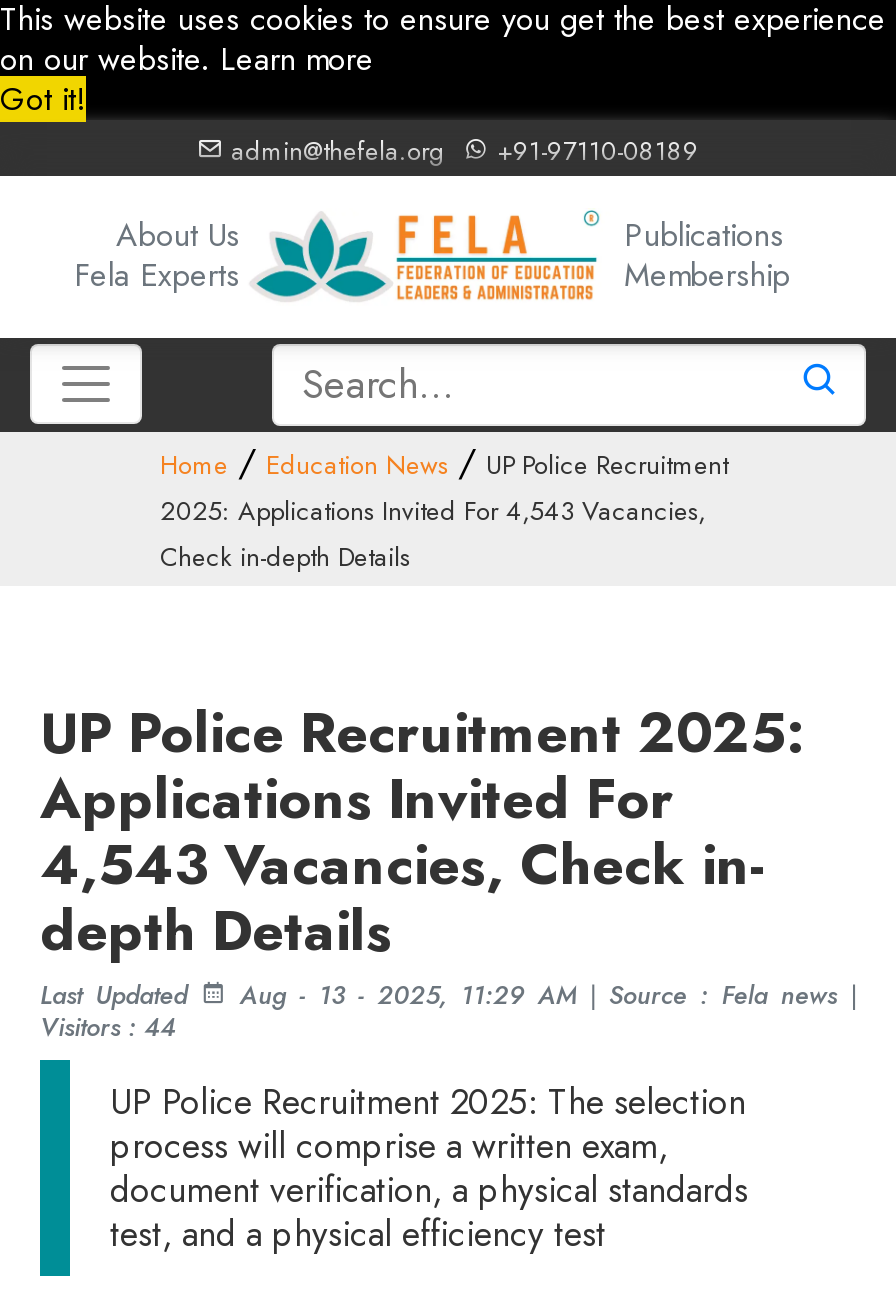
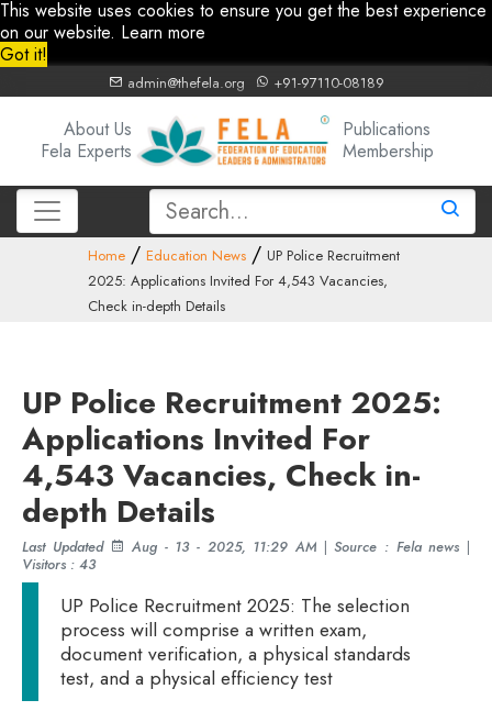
- Visitors : 44
+ Visitors : 43
